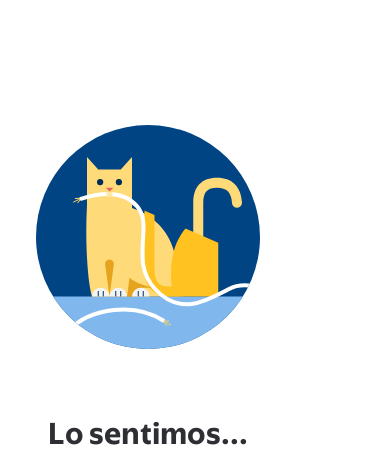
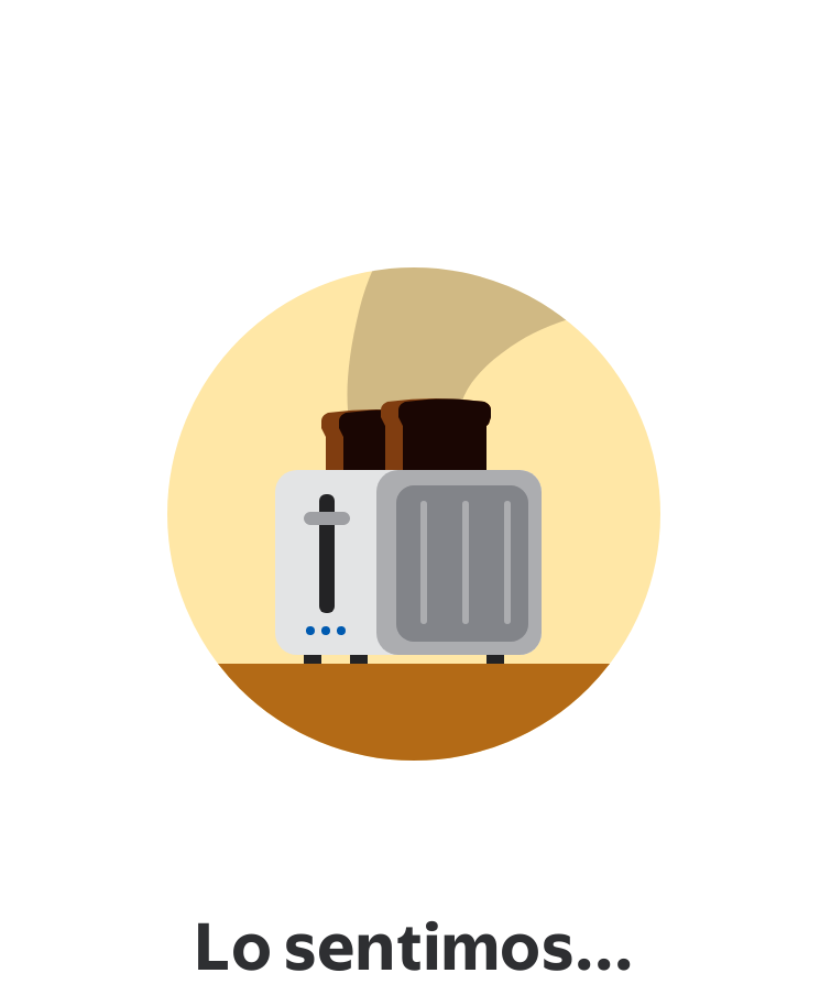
- [image]
+ [image]
